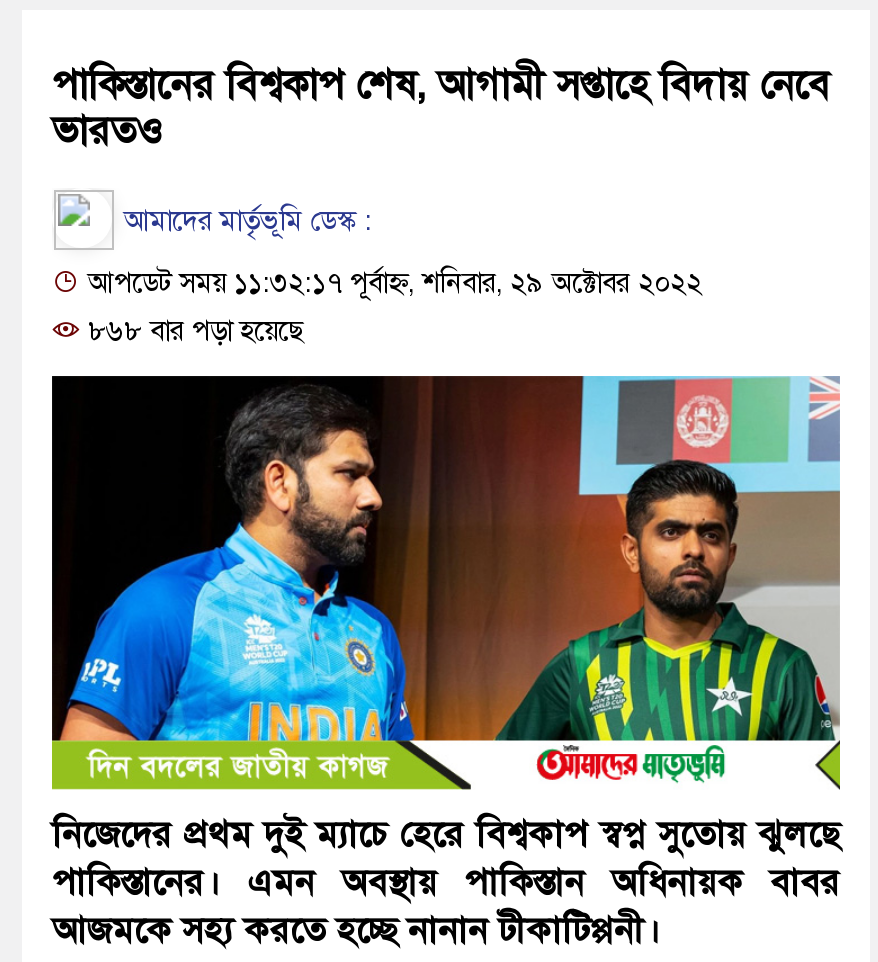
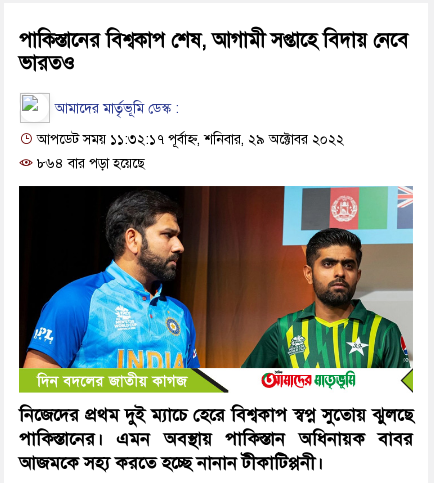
- ৮৬৮ বার পড়া হয়েছে
+ ৮৬৪ বার পড়া হয়েছে
